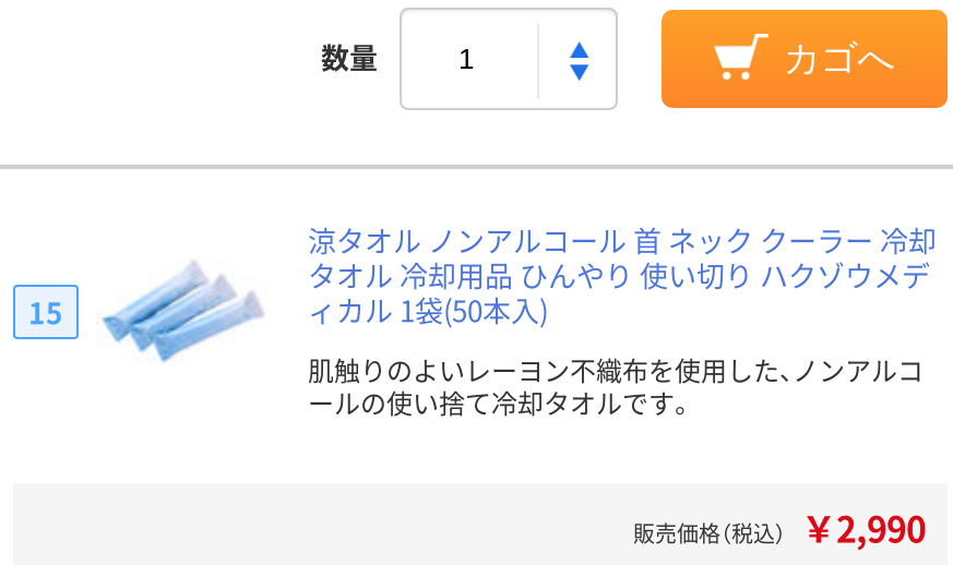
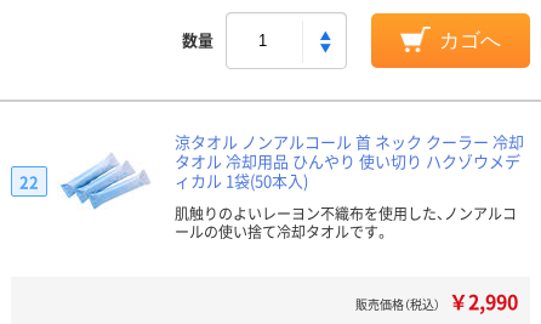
- 15
+ 22
